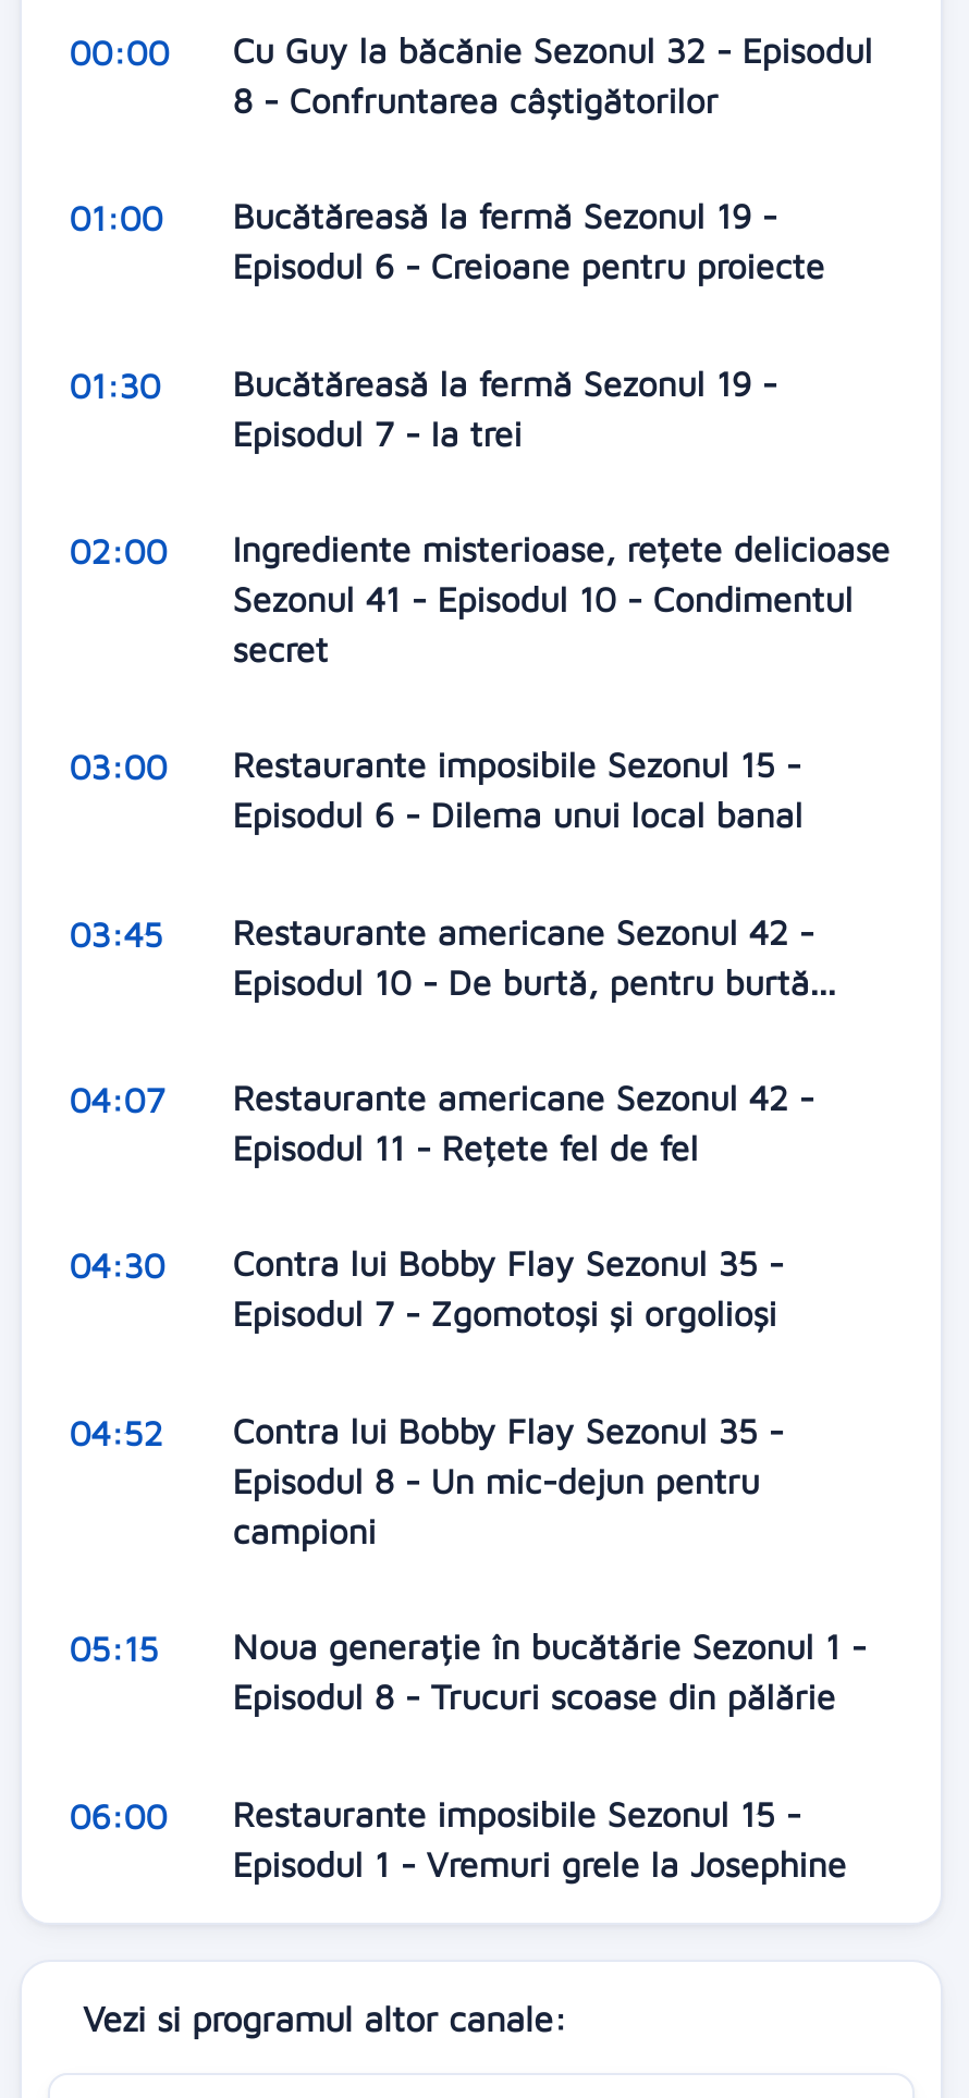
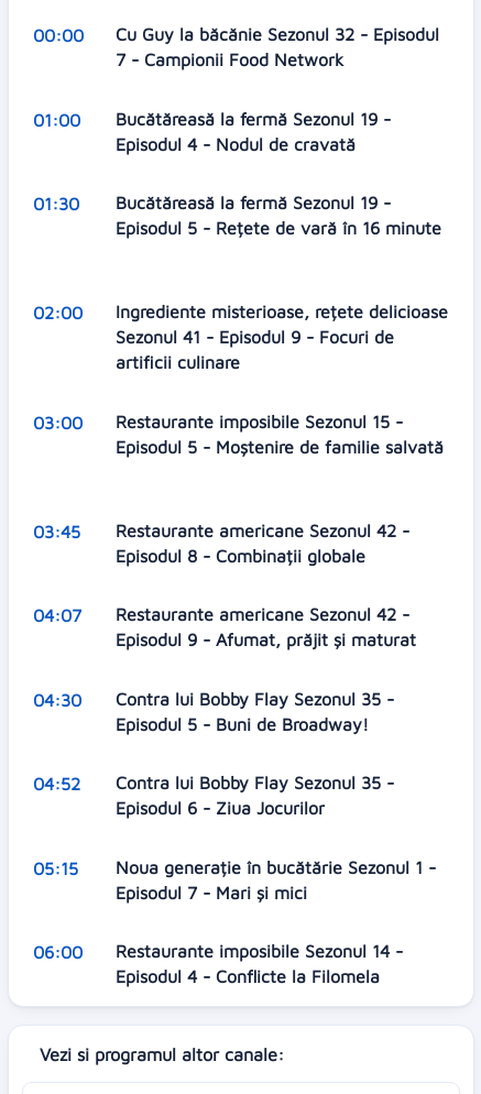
- 8 - Confruntarea câștigătorilor
+ 7 - Campionii Food Network

- Episodul 6 - Creioane pentru proiecte
+ Episodul 4 - Nodul de cravată

- Episodul 7 - Ia trei
+ Episodul 5 - Rețete de vară în 16 minute

- Sezonul 41 - Episodul 10 - Condimentul
- secret
+ Sezonul 41 - Episodul 9 - Focuri de
+ artificii culinare

- Episodul 6 - Dilema unui local banal
+ Episodul 5 - Moștenire de familie salvată

moved down: 03:45 | Restaurante americane Sezonul 42 -

- Episodul 10 - De burtă, pentru burtă...
+ Episodul 8 - Combinații globale

moved down: 04:07 | Restaurante americane Sezonul 42 -

- Episodul 11 - Rețete fel de fel
+ Episodul 9 - Afumat, prăjit și maturat

moved down: 04:30 | Contra lui Bobby Flay Sezonul 35 -

- Episodul 7 - Zgomotoși și orgolioși
+ Episodul 5 - Buni de Broadway!

moved down: 04:52 | Contra lui Bobby Flay Sezonul 35 -

- Episodul 8 - Un mic-dejun pentru
- campioni
+ Episodul 6 - Ziua Jocurilor

- Episodul 8 - Trucuri scoase din pălărie
+ Episodul 7 - Mari și mici

- Restaurante imposibile Sezonul 15 -
- Episodul 1 - Vremuri grele la Josephine
+ Restaurante imposibile Sezonul 14 -
+ Episodul 4 - Conflicte la Filomela
